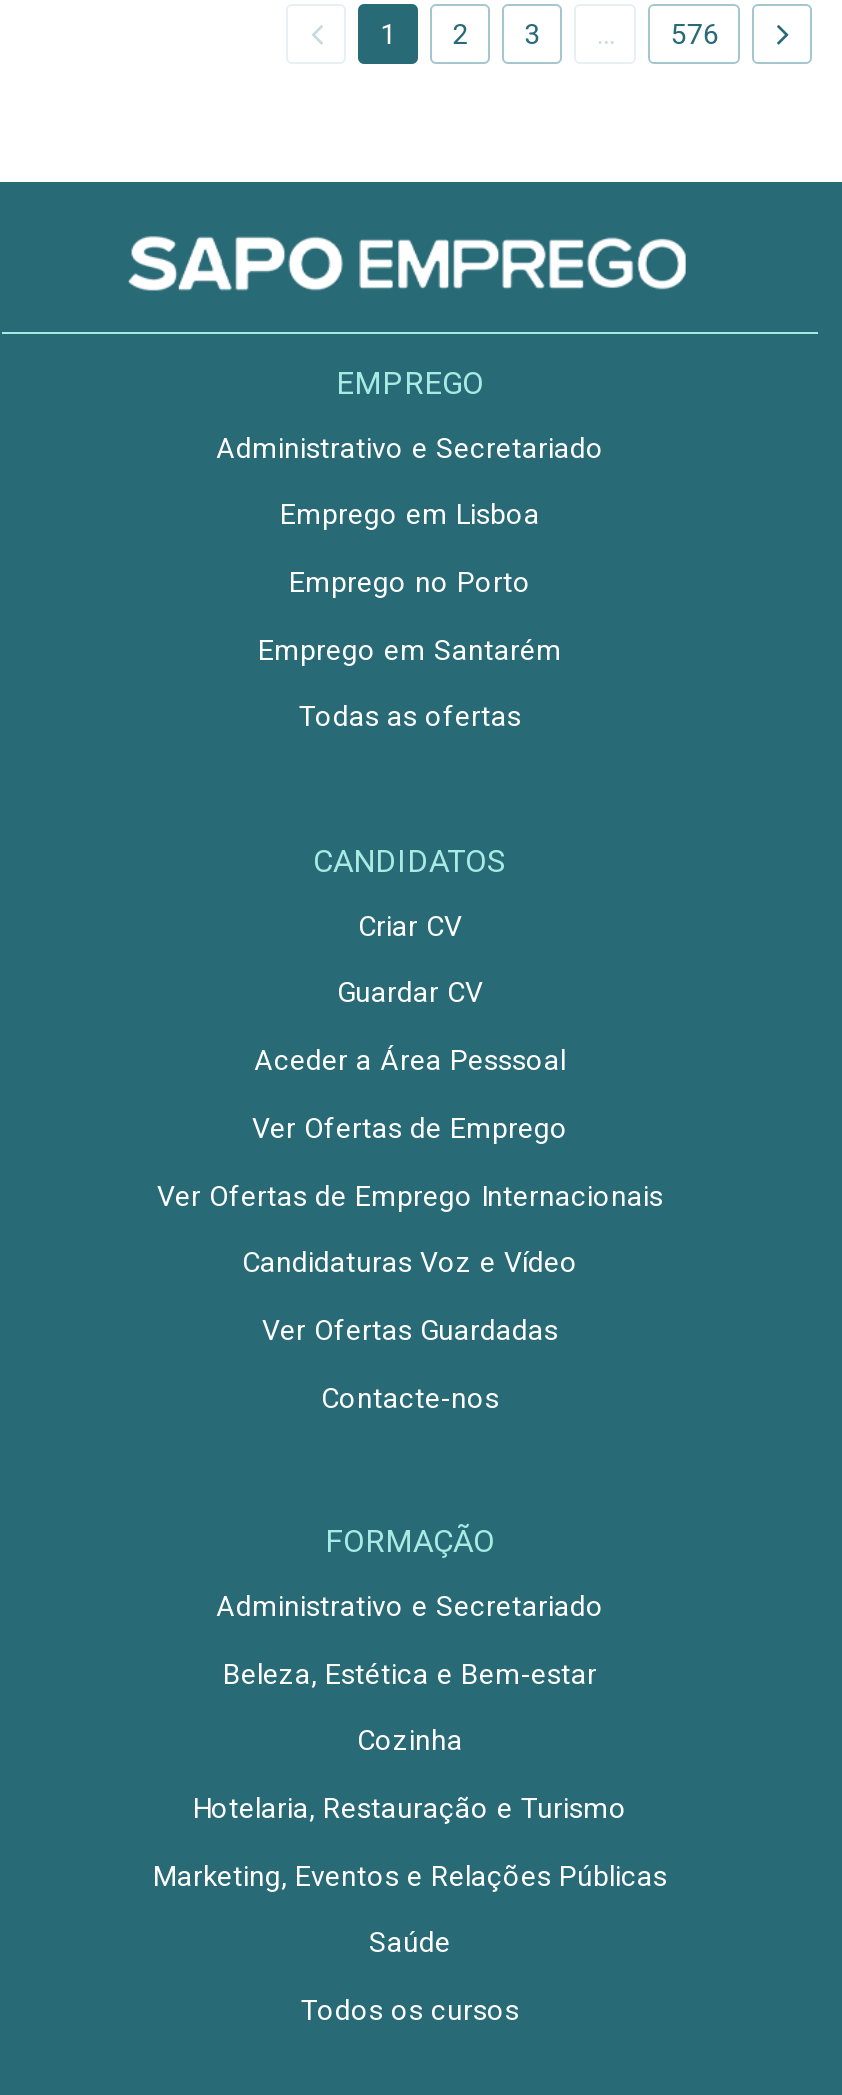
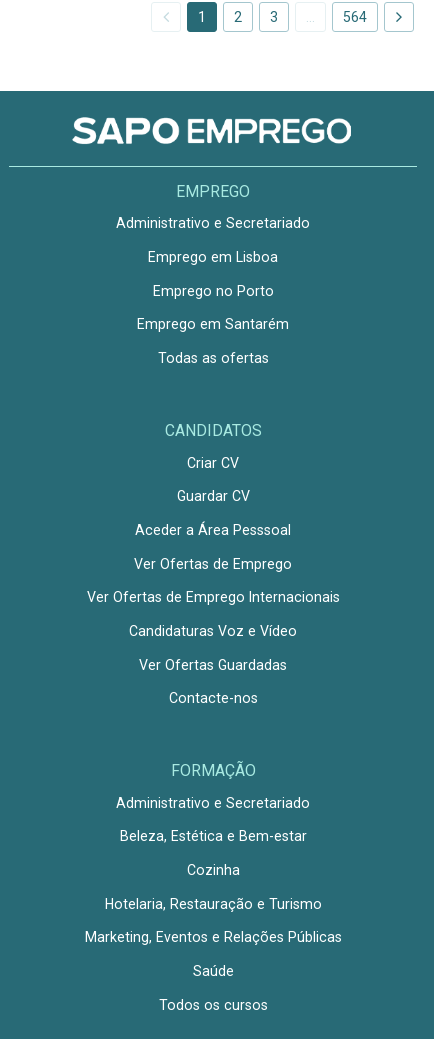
- 576
+ 564
